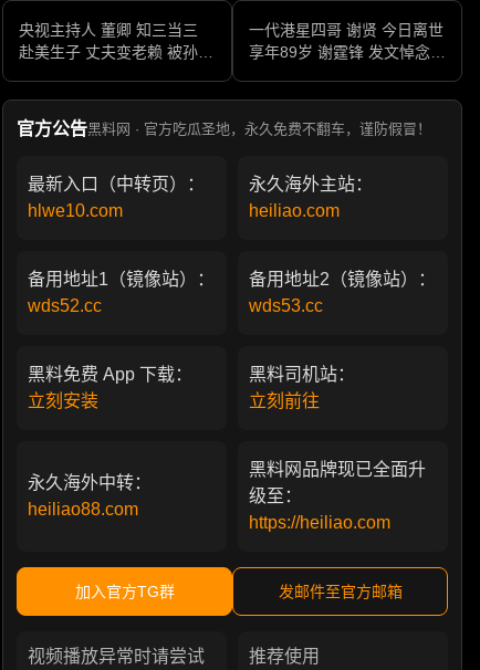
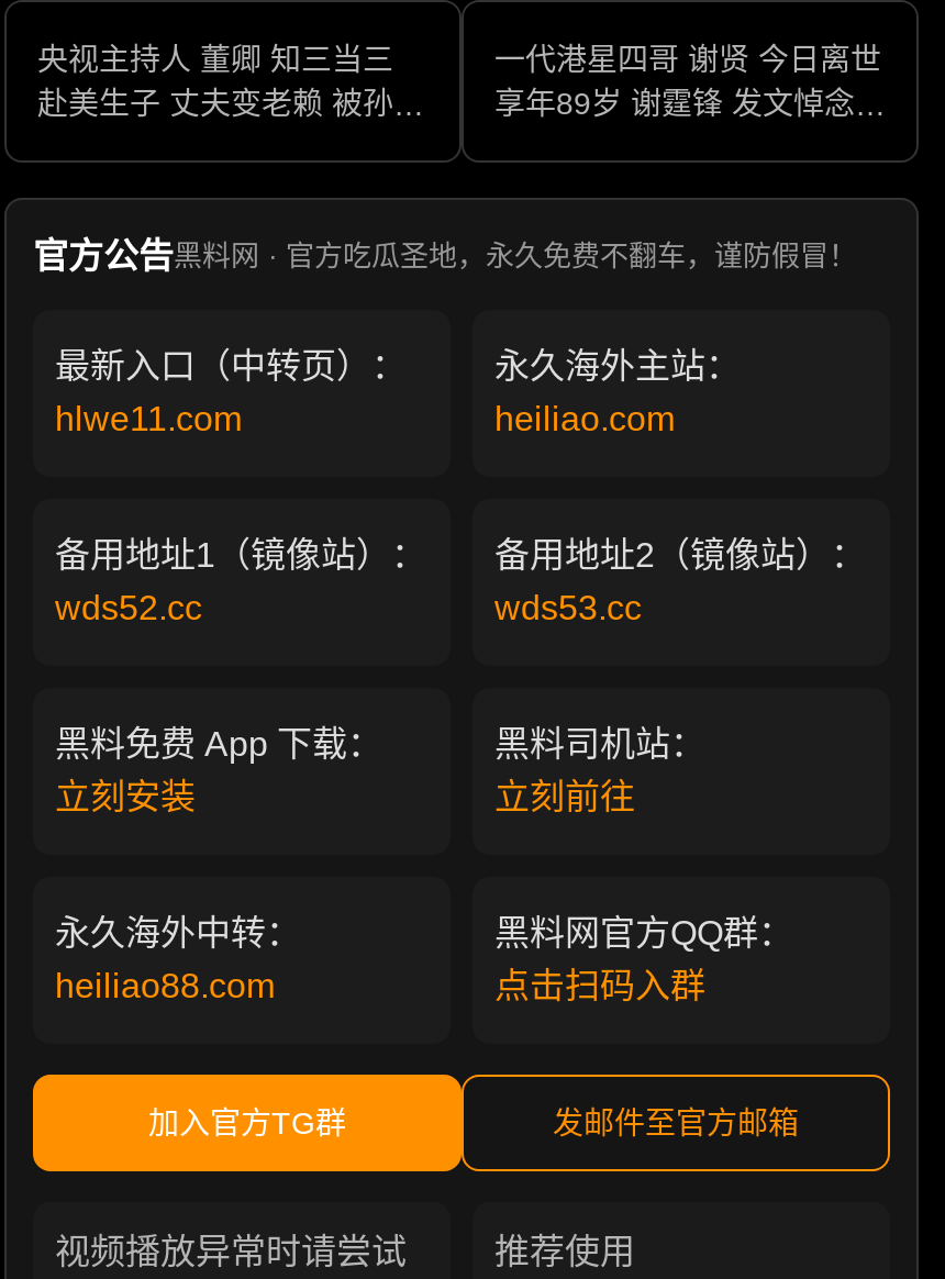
- hlwe10.com
+ hlwe11.com

- 黑料网品牌现已全面升
- 级至：
- https://heiliao.com
+ 黑料网官方QQ群：
+ 点击扫码入群
